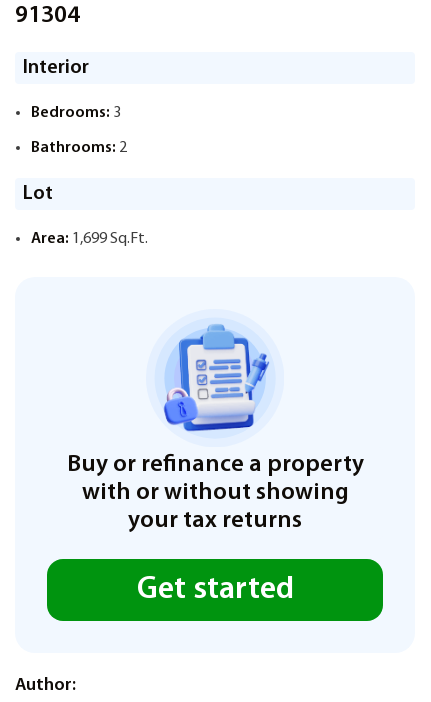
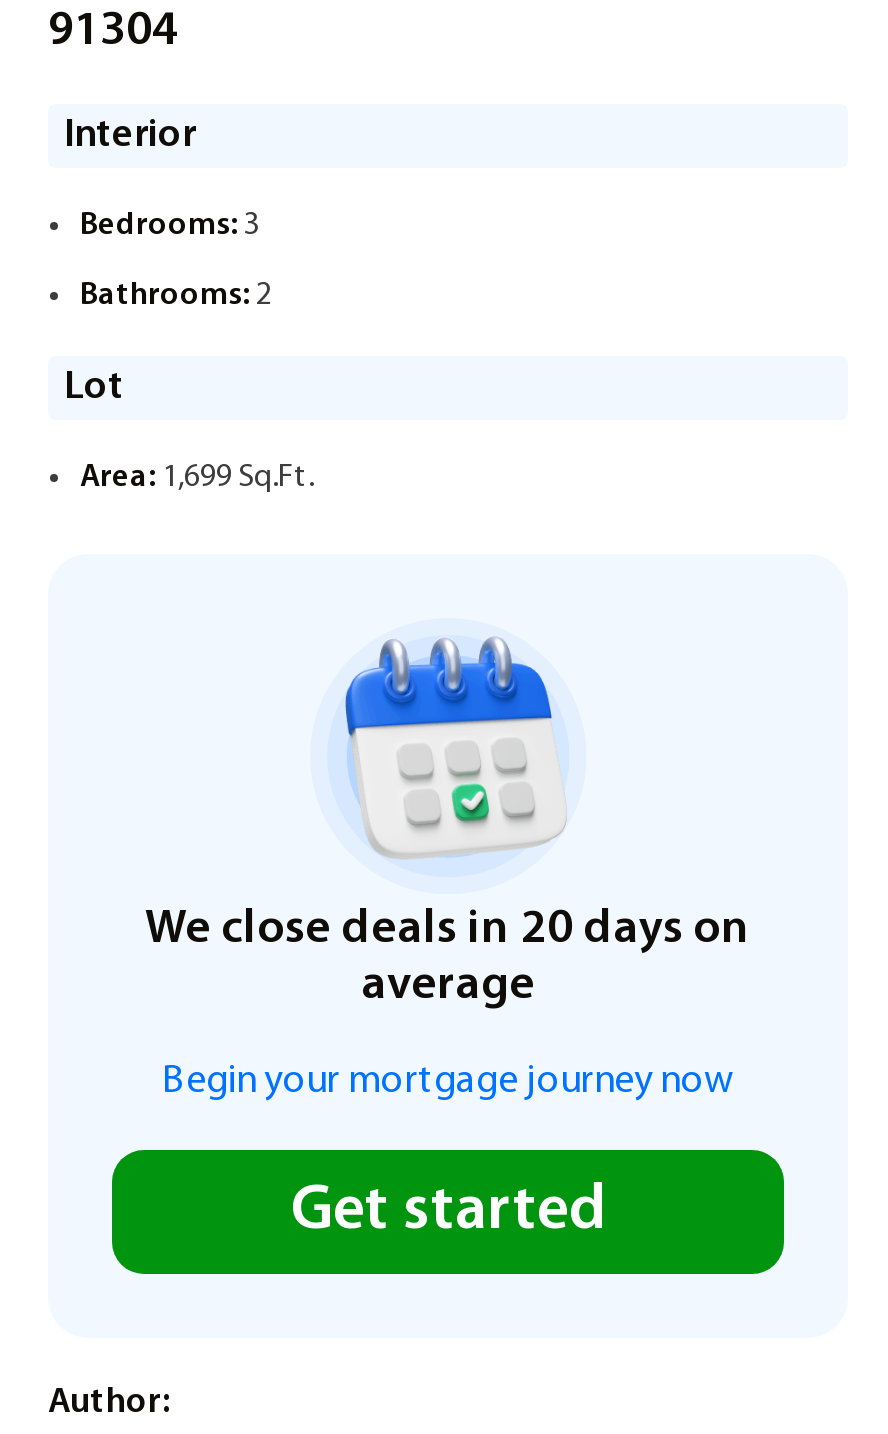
- [image]
- Buy or refinance a property
- with or without showing
- your tax returns
+ [image]
+ We close deals in 20 days on
+ average
+ Begin your mortgage journey now
